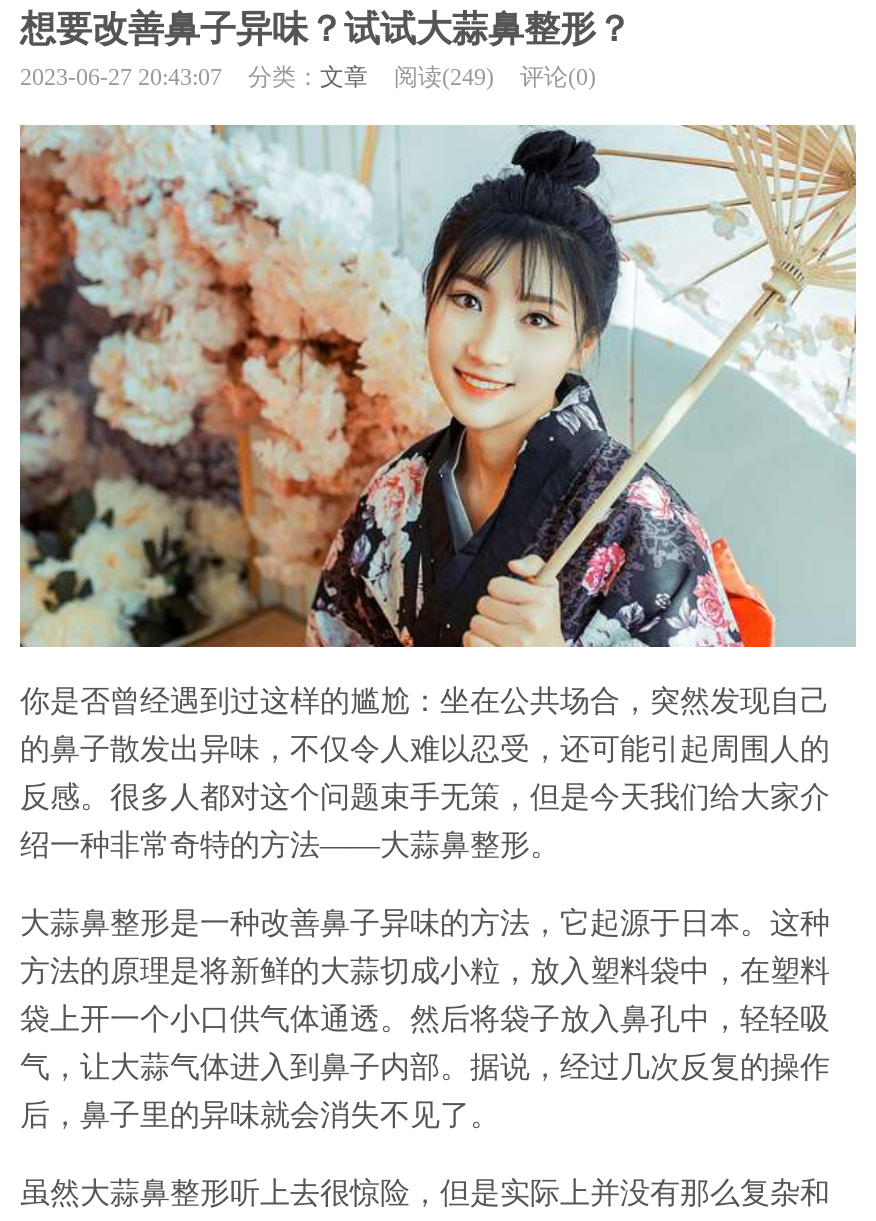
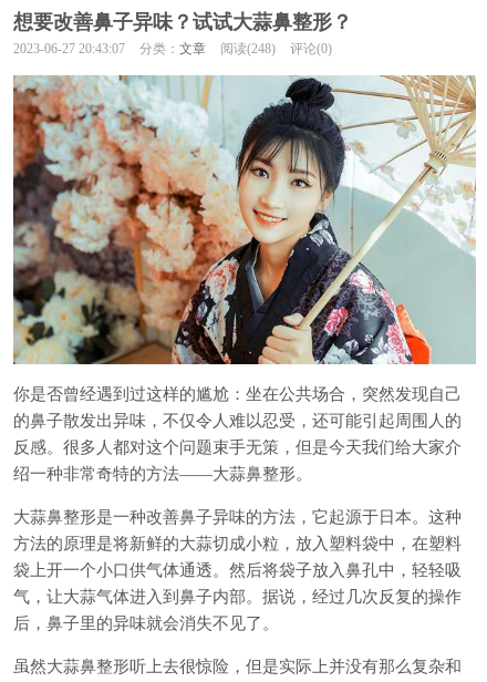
- 2023-06-27 20:43:07 分类：文章 阅读(249) 评论(0)
+ 2023-06-27 20:43:07 分类：文章 阅读(248) 评论(0)
